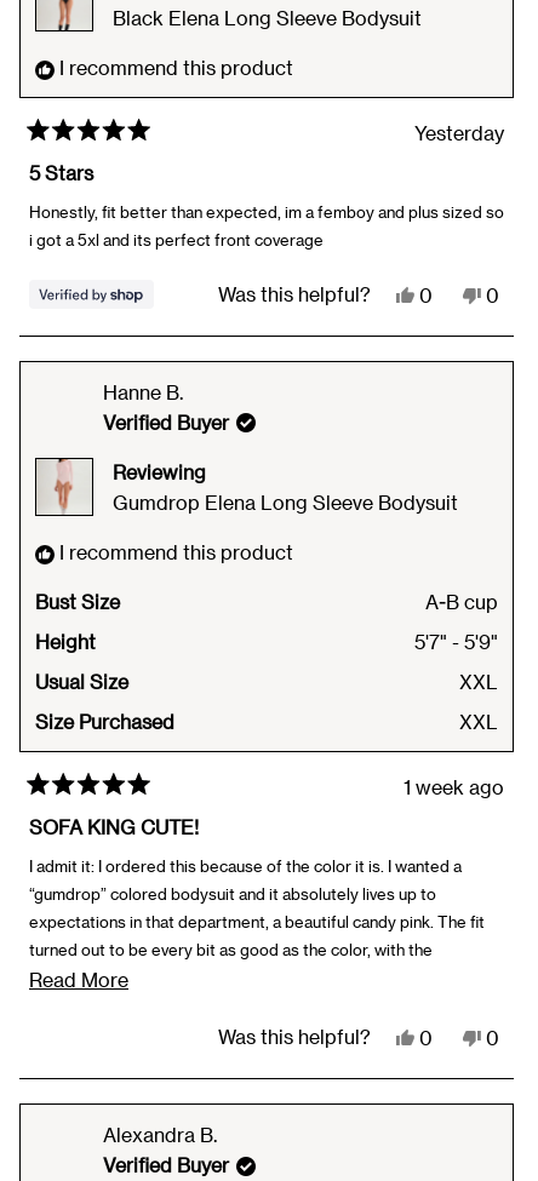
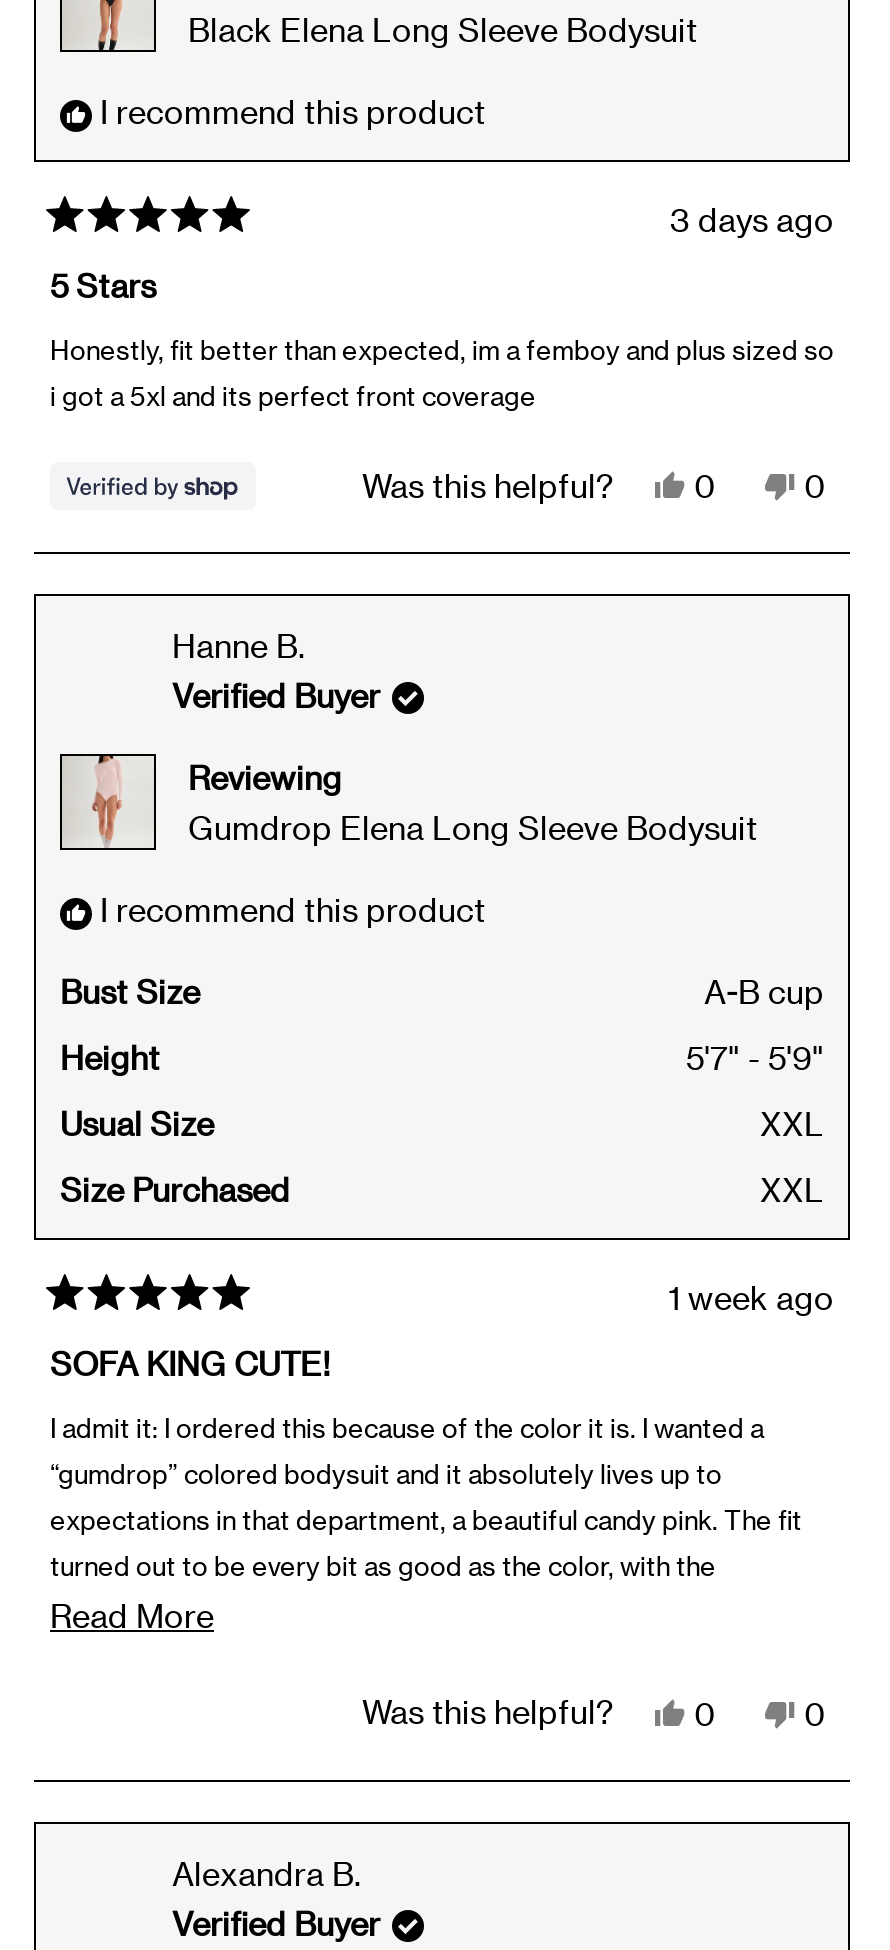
- Yesterday
+ 3 days ago
